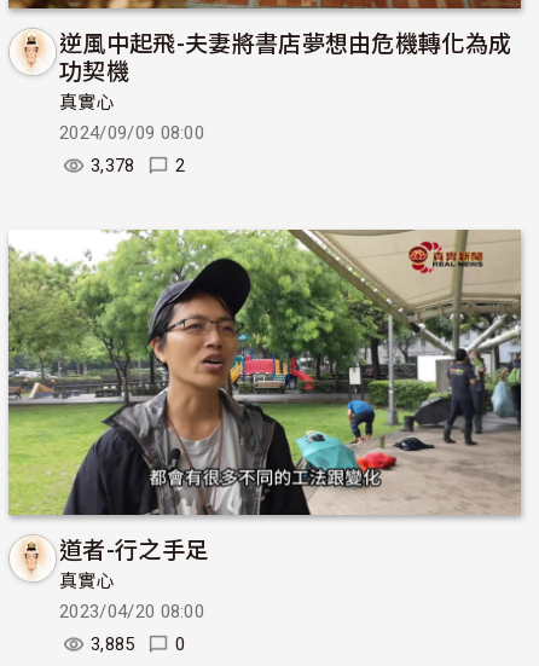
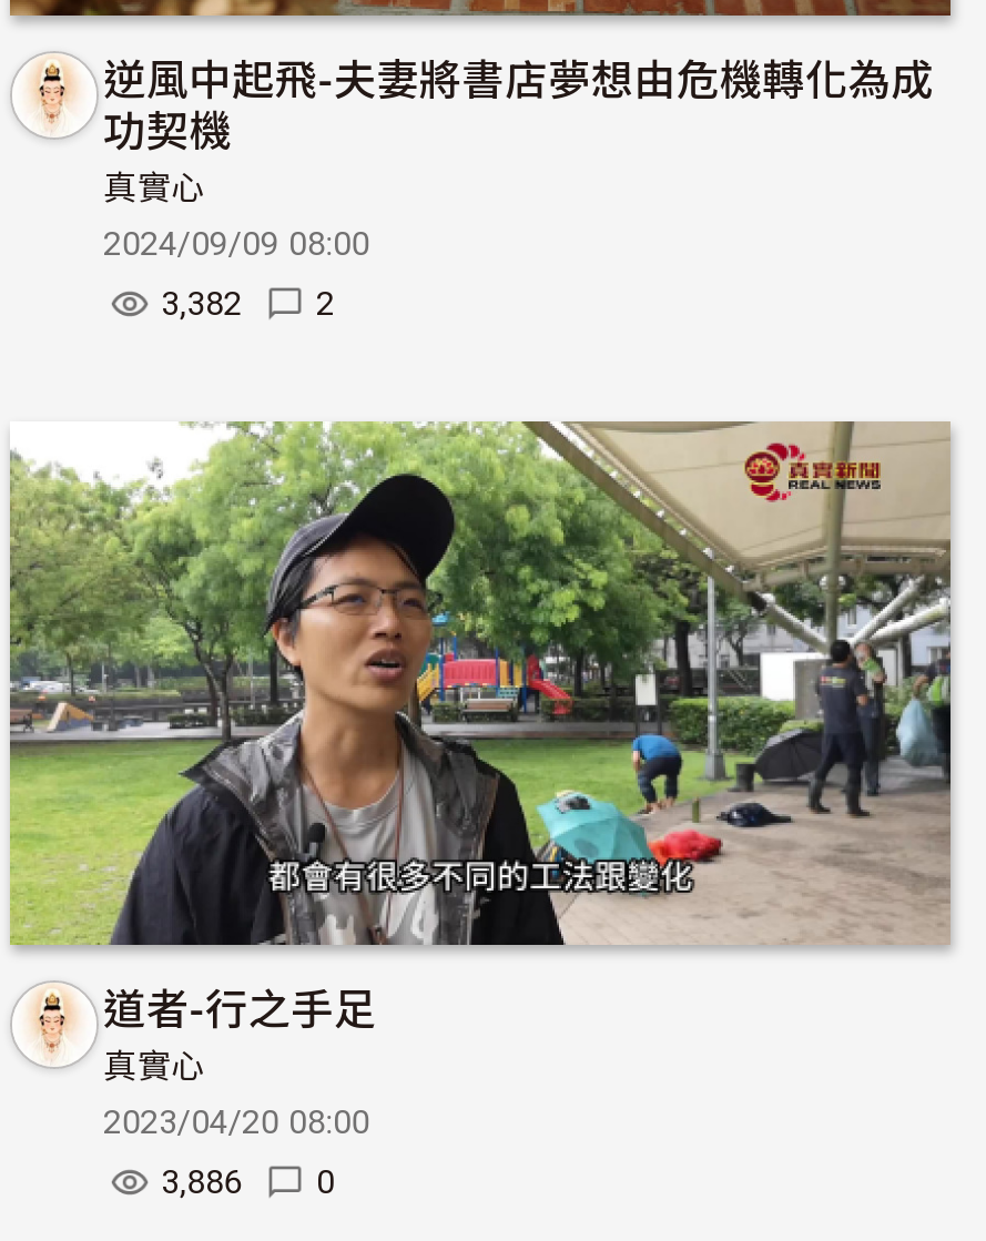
- 3,378 2
+ 3,382 2

- 3,885 0
+ 3,886 0
